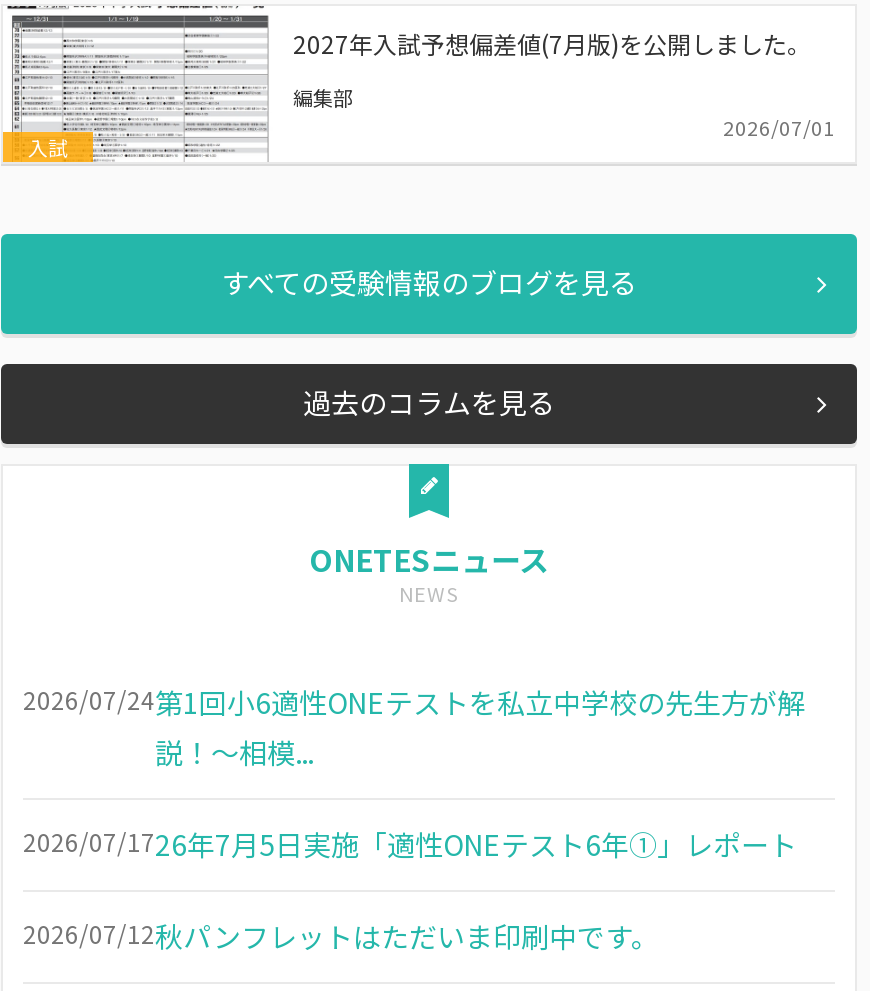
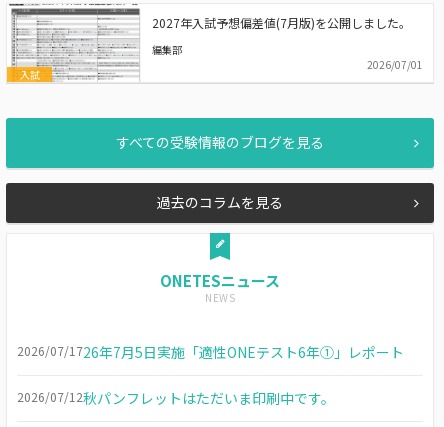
- 2026/07/24第1回小6適性ONEテストを私立中学校の先生方が解
- 説！～相模...
